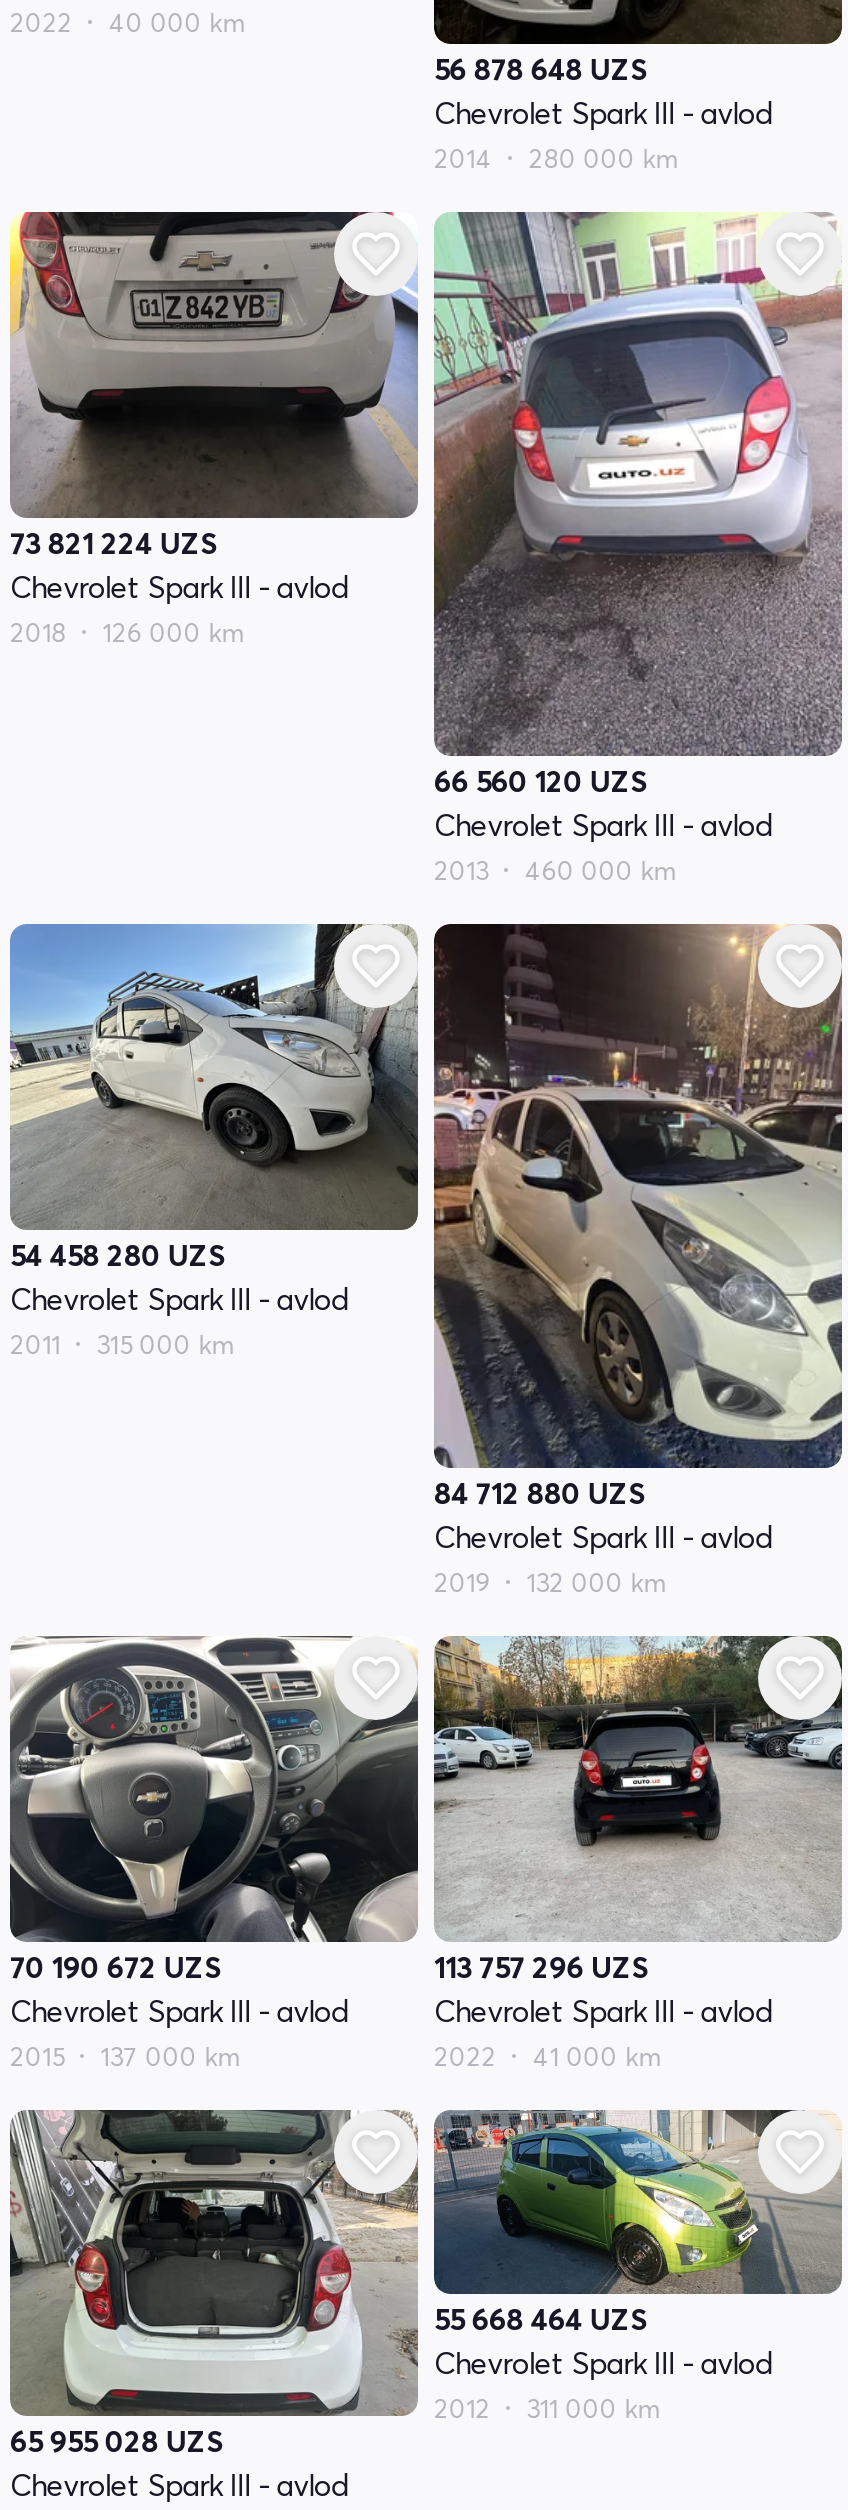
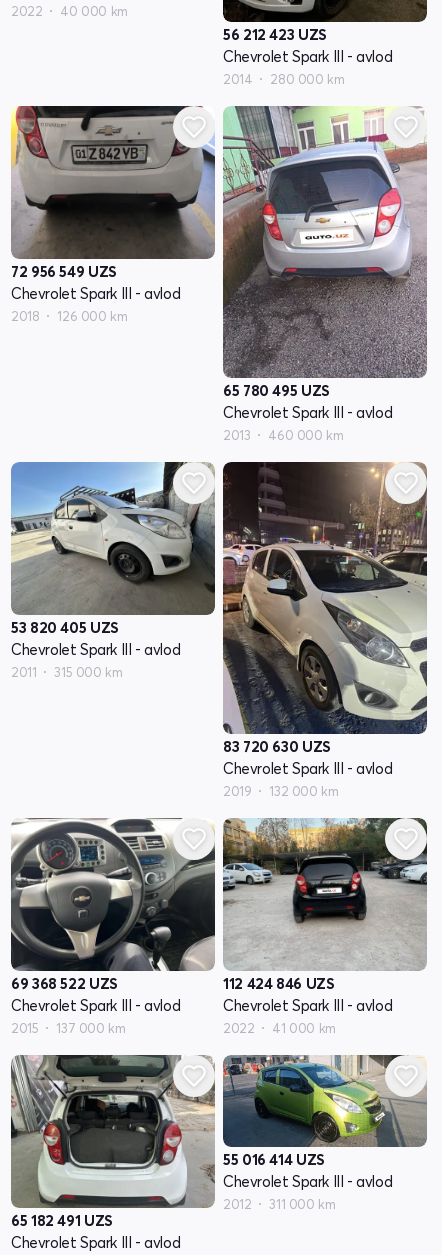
- 56 878 648 UZS
+ 56 212 423 UZS

- 73 821 224 UZS
+ 72 956 549 UZS

- 66 560 120 UZS
+ 65 780 495 UZS

- 54 458 280 UZS
+ 53 820 405 UZS

- 84 712 880 UZS
+ 83 720 630 UZS

- 70 190 672 UZS
+ 69 368 522 UZS

- 113 757 296 UZS
+ 112 424 846 UZS

- 55 668 464 UZS
+ 55 016 414 UZS

- 65 955 028 UZS
+ 65 182 491 UZS
